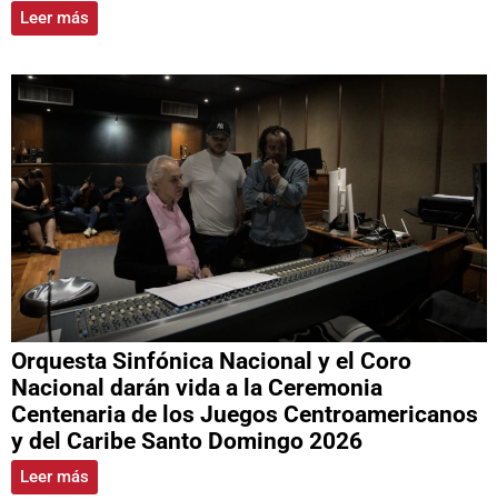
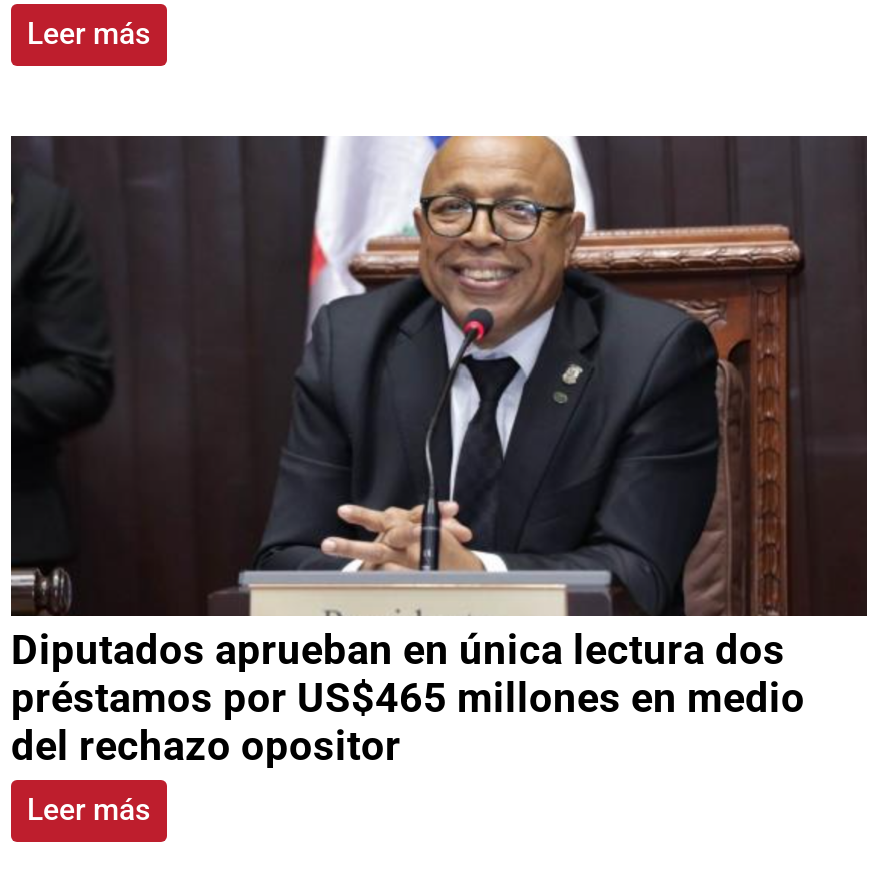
- [image]
- Orquesta Sinfónica Nacional y el Coro
- Nacional darán vida a la Ceremonia
- Centenaria de los Juegos Centroamericanos
- y del Caribe Santo Domingo 2026
+ [image]
+ Diputados aprueban en única lectura dos
+ préstamos por US$465 millones en medio
+ del rechazo opositor
